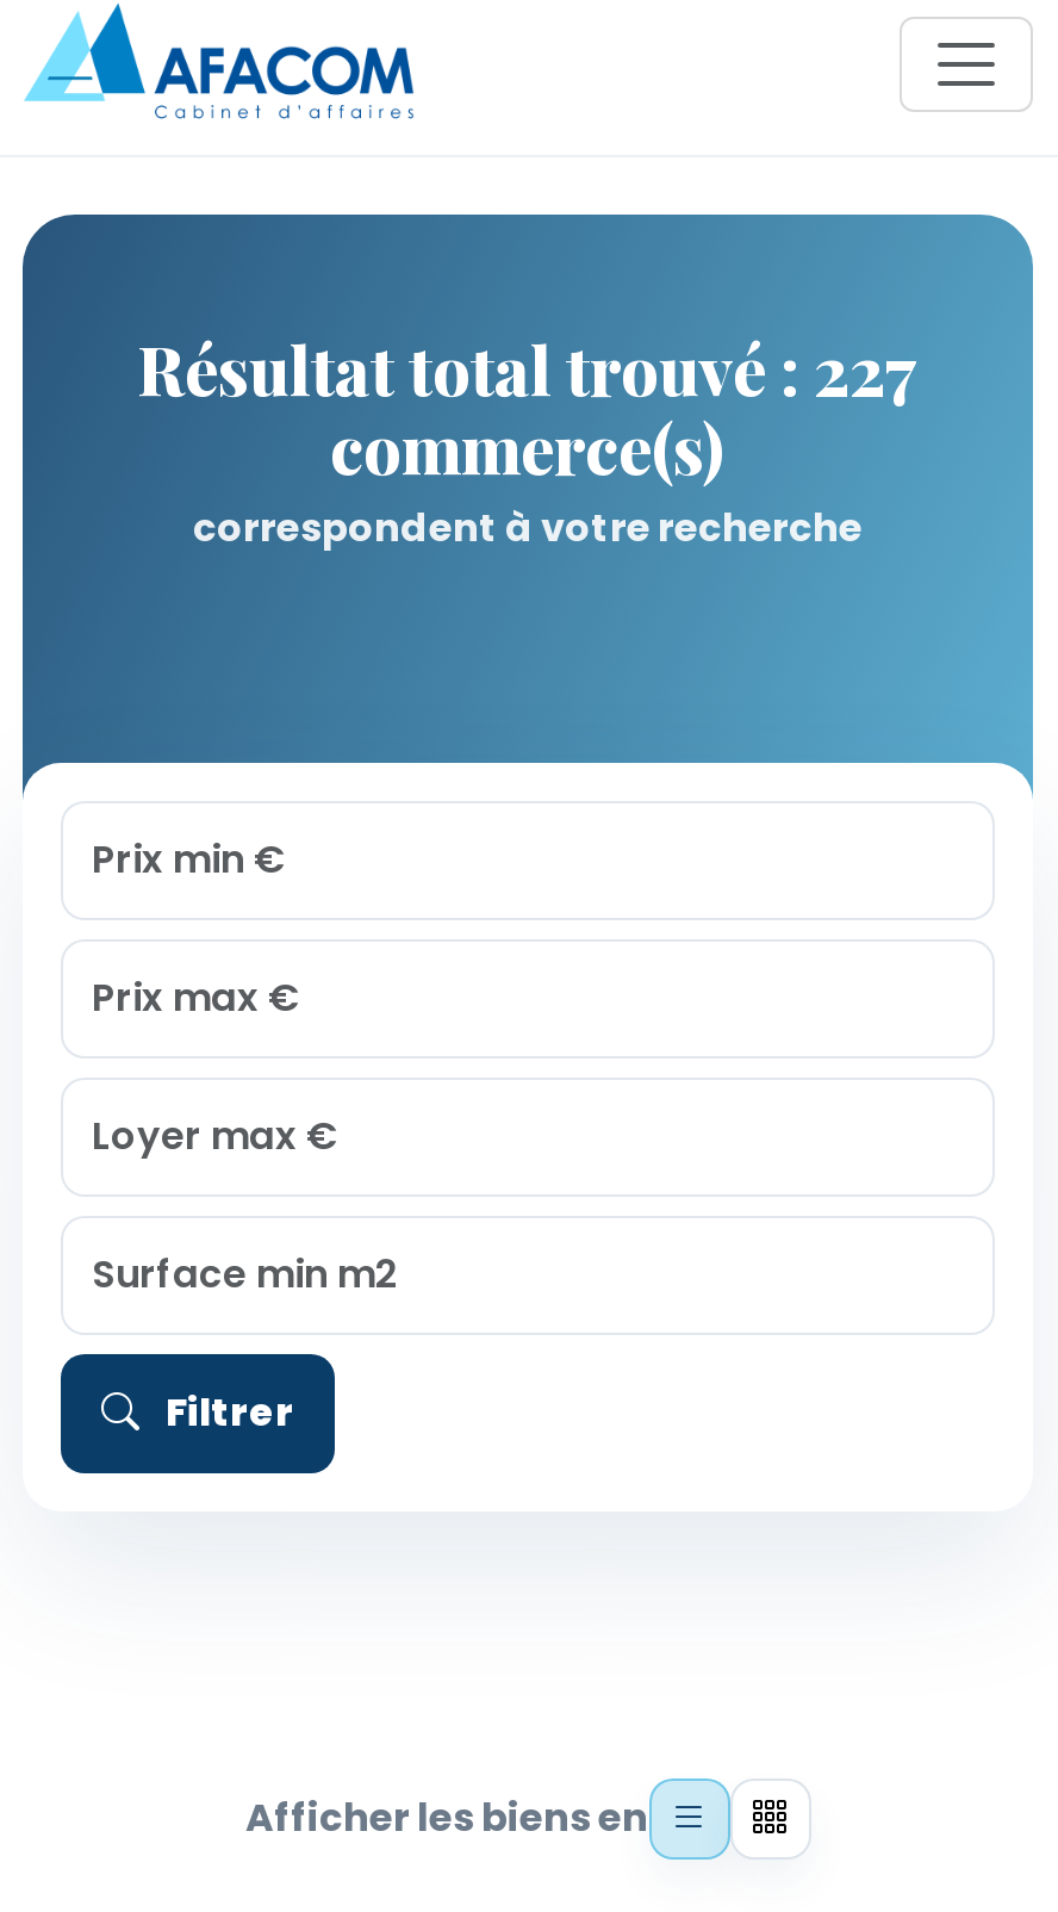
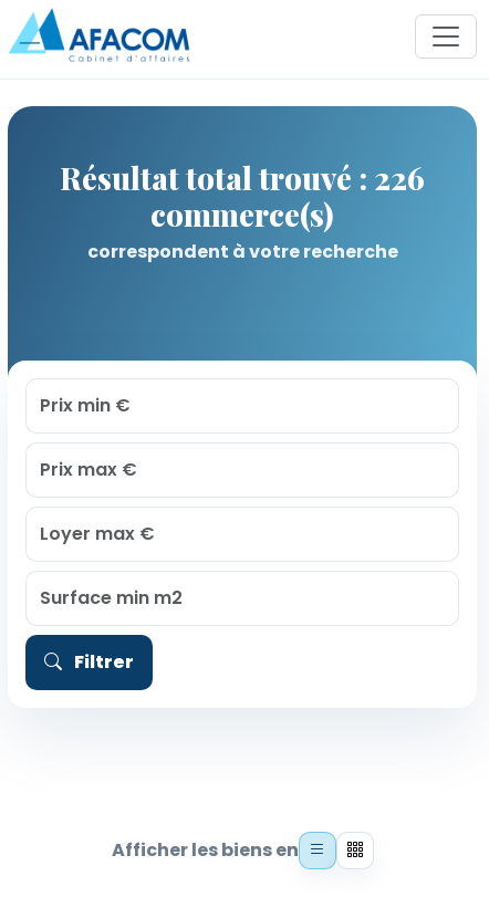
- Résultat total trouvé : 227
+ Résultat total trouvé : 226
